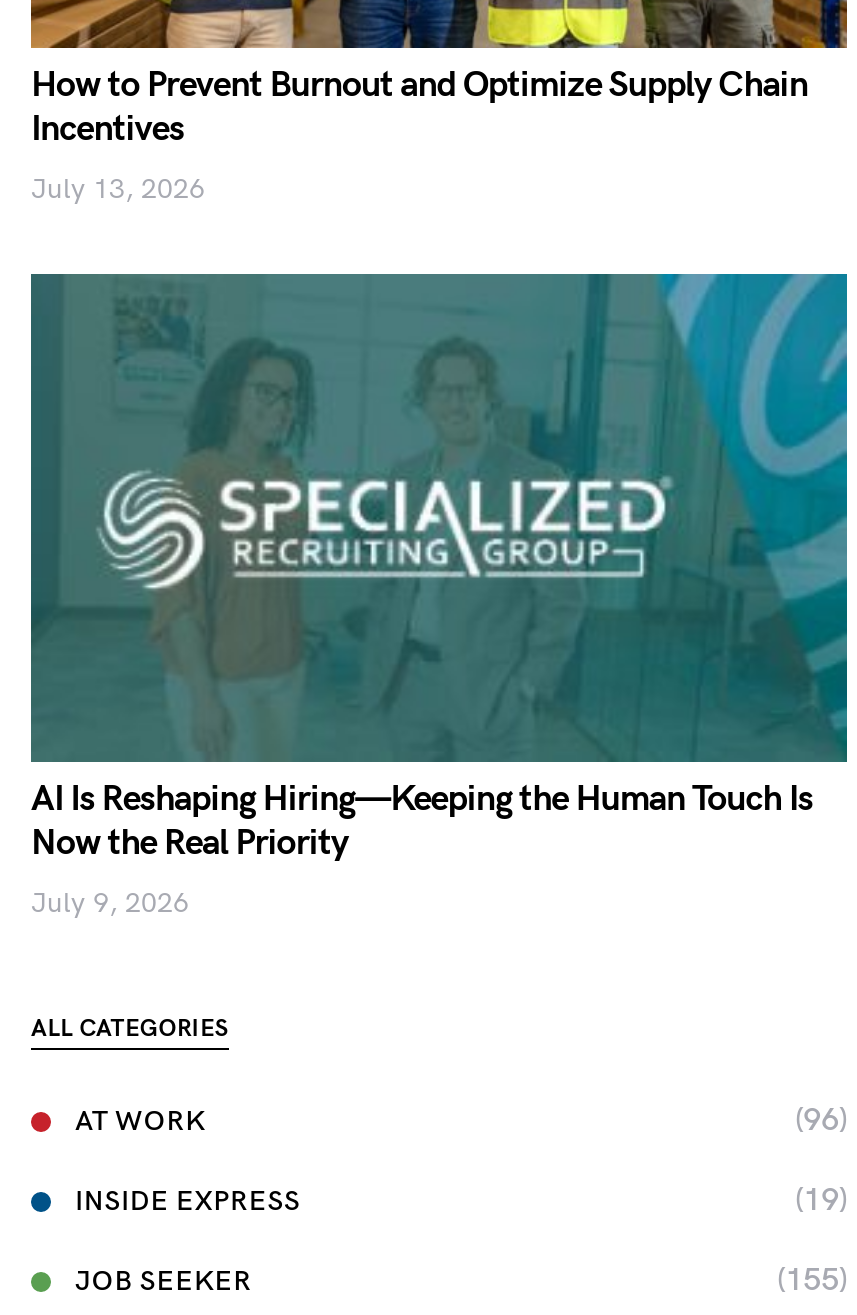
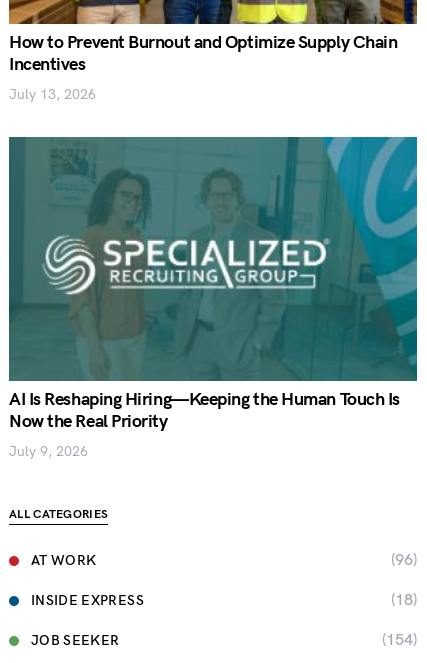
- (19)
+ (18)

- (155)
+ (154)
